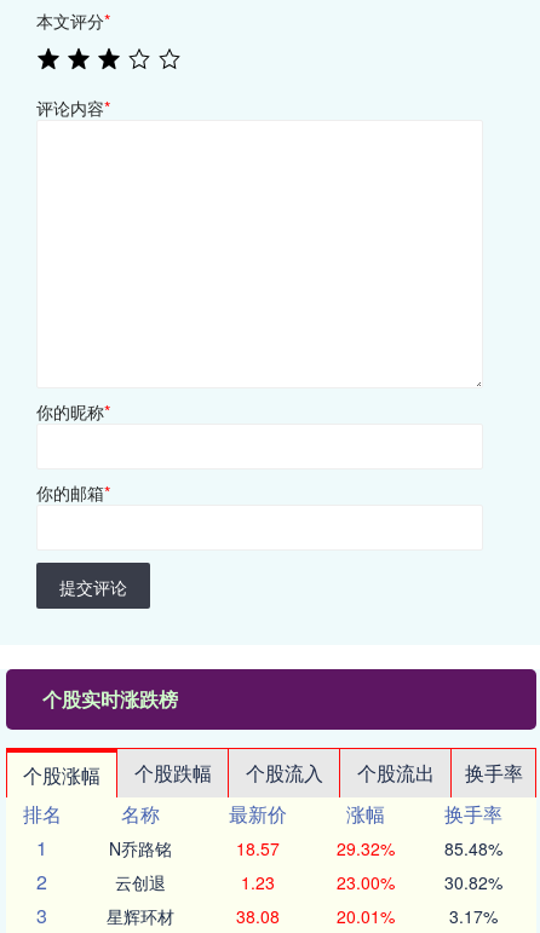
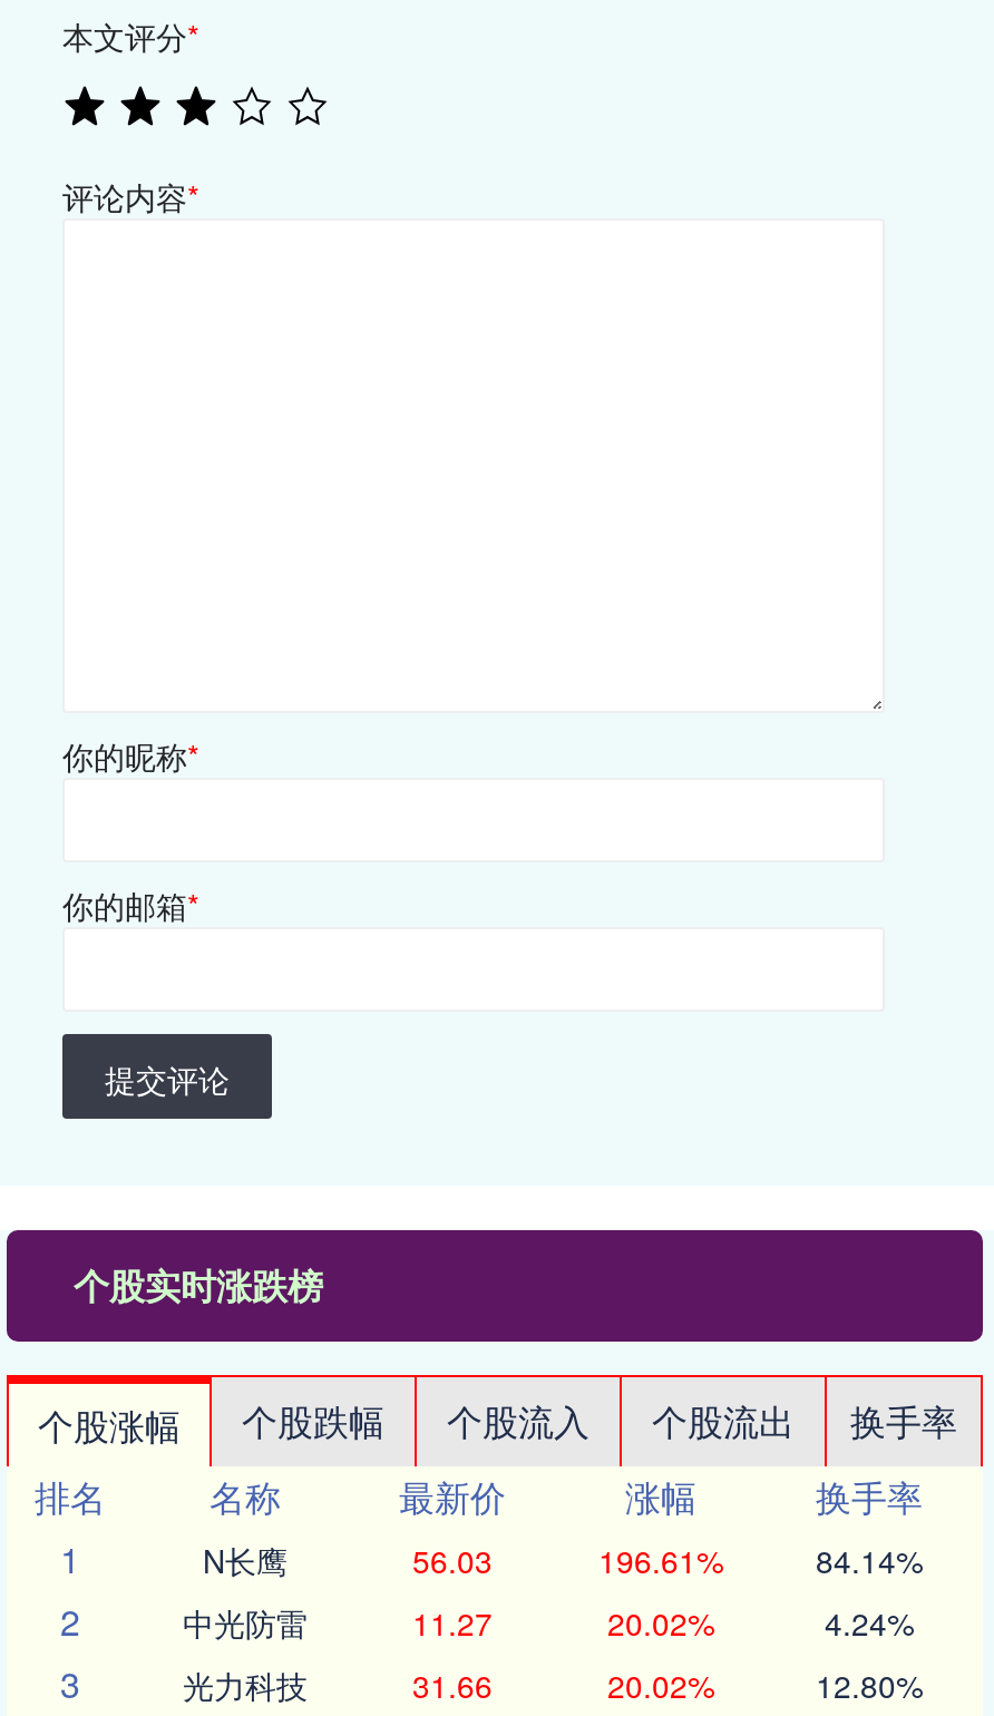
- N乔路铭
- 18.57
- 29.32%
- 85.48%
+ N长鹰
+ 56.03
+ 196.61%
+ 84.14%

- 云创退
- 1.23
- 23.00%
- 30.82%
+ 中光防雷
+ 11.27
+ 20.02%
+ 4.24%

- 星辉环材
- 38.08
- 20.01%
- 3.17%
+ 光力科技
+ 31.66
+ 20.02%
+ 12.80%
